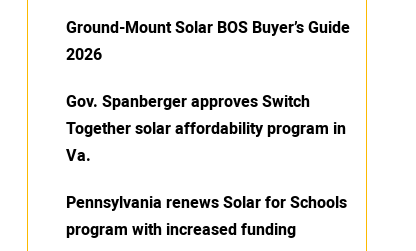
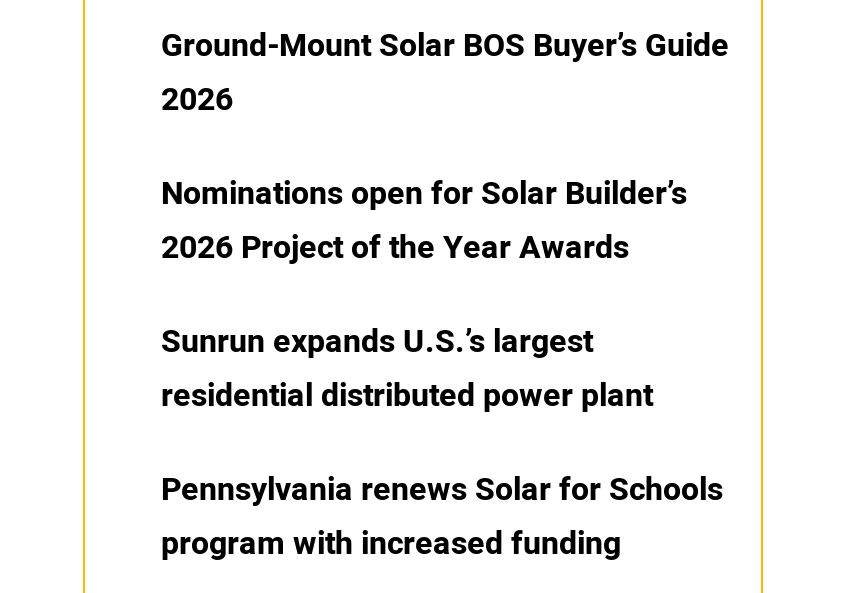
- Gov. Spanberger approves Switch
- Together solar affordability program in
- Va.
+ Nominations open for Solar Builder’s
+ 2026 Project of the Year Awards
+ Sunrun expands U.S.’s largest
+ residential distributed power plant
